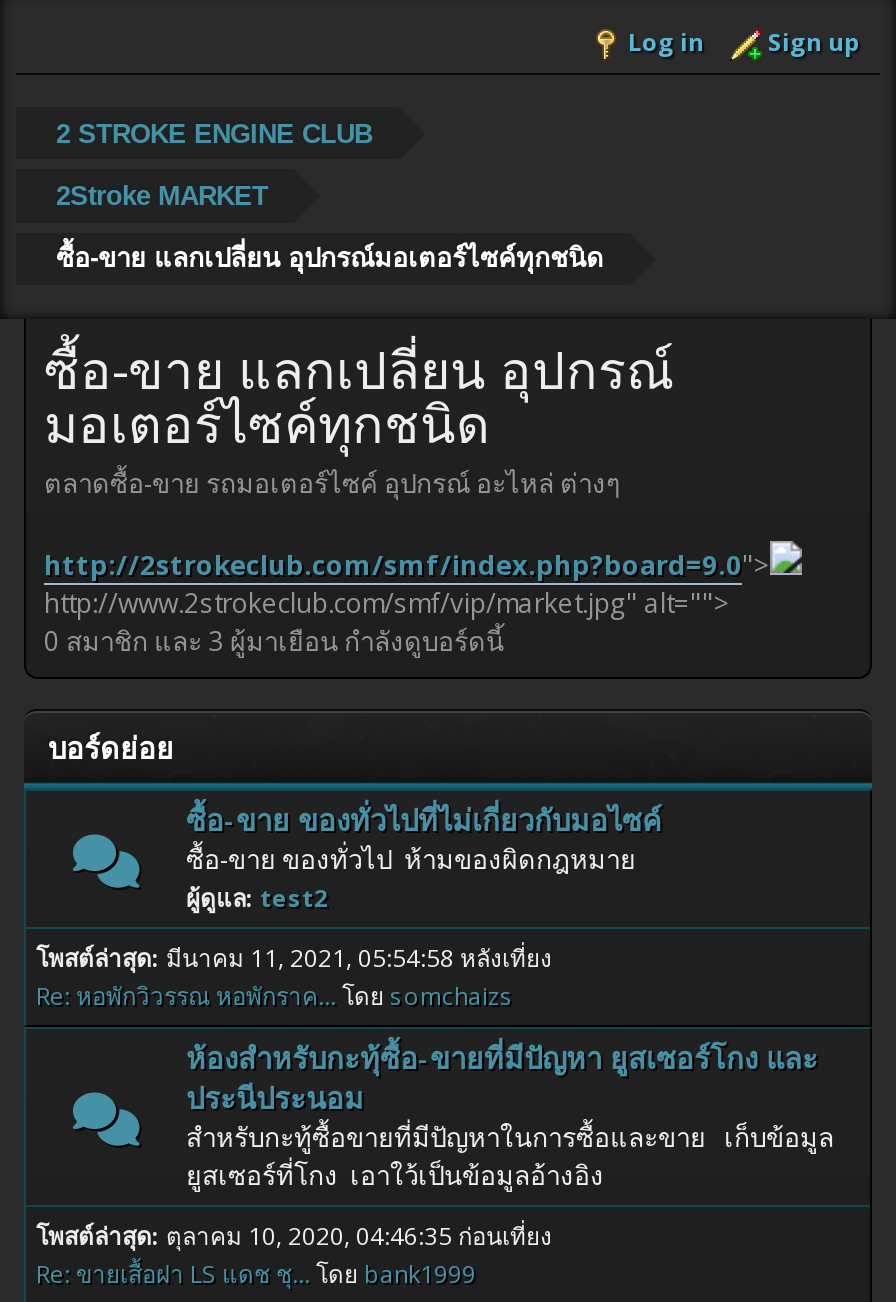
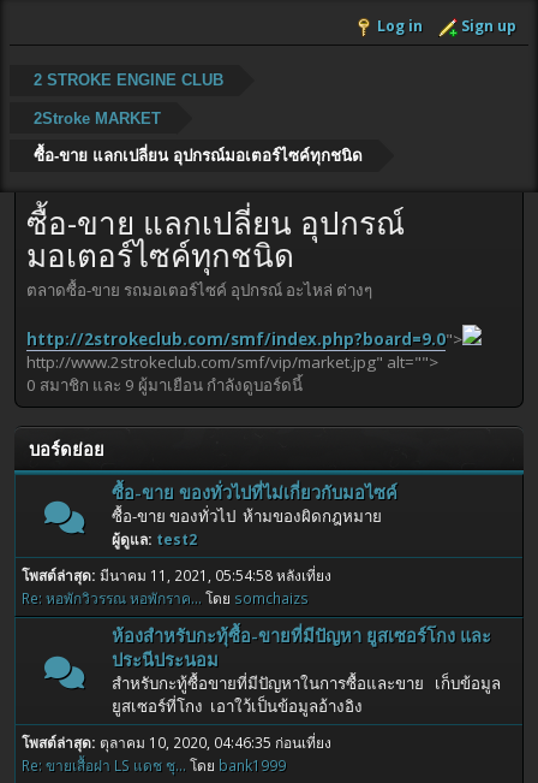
- 0 สมาชิก และ 3 ผู้มาเยือน กำลังดูบอร์ดนี้
+ 0 สมาชิก และ 9 ผู้มาเยือน กำลังดูบอร์ดนี้
